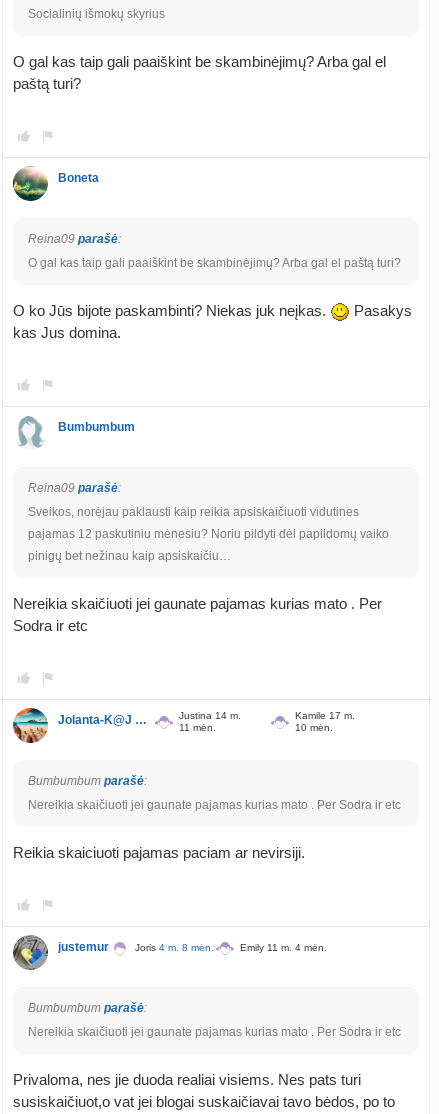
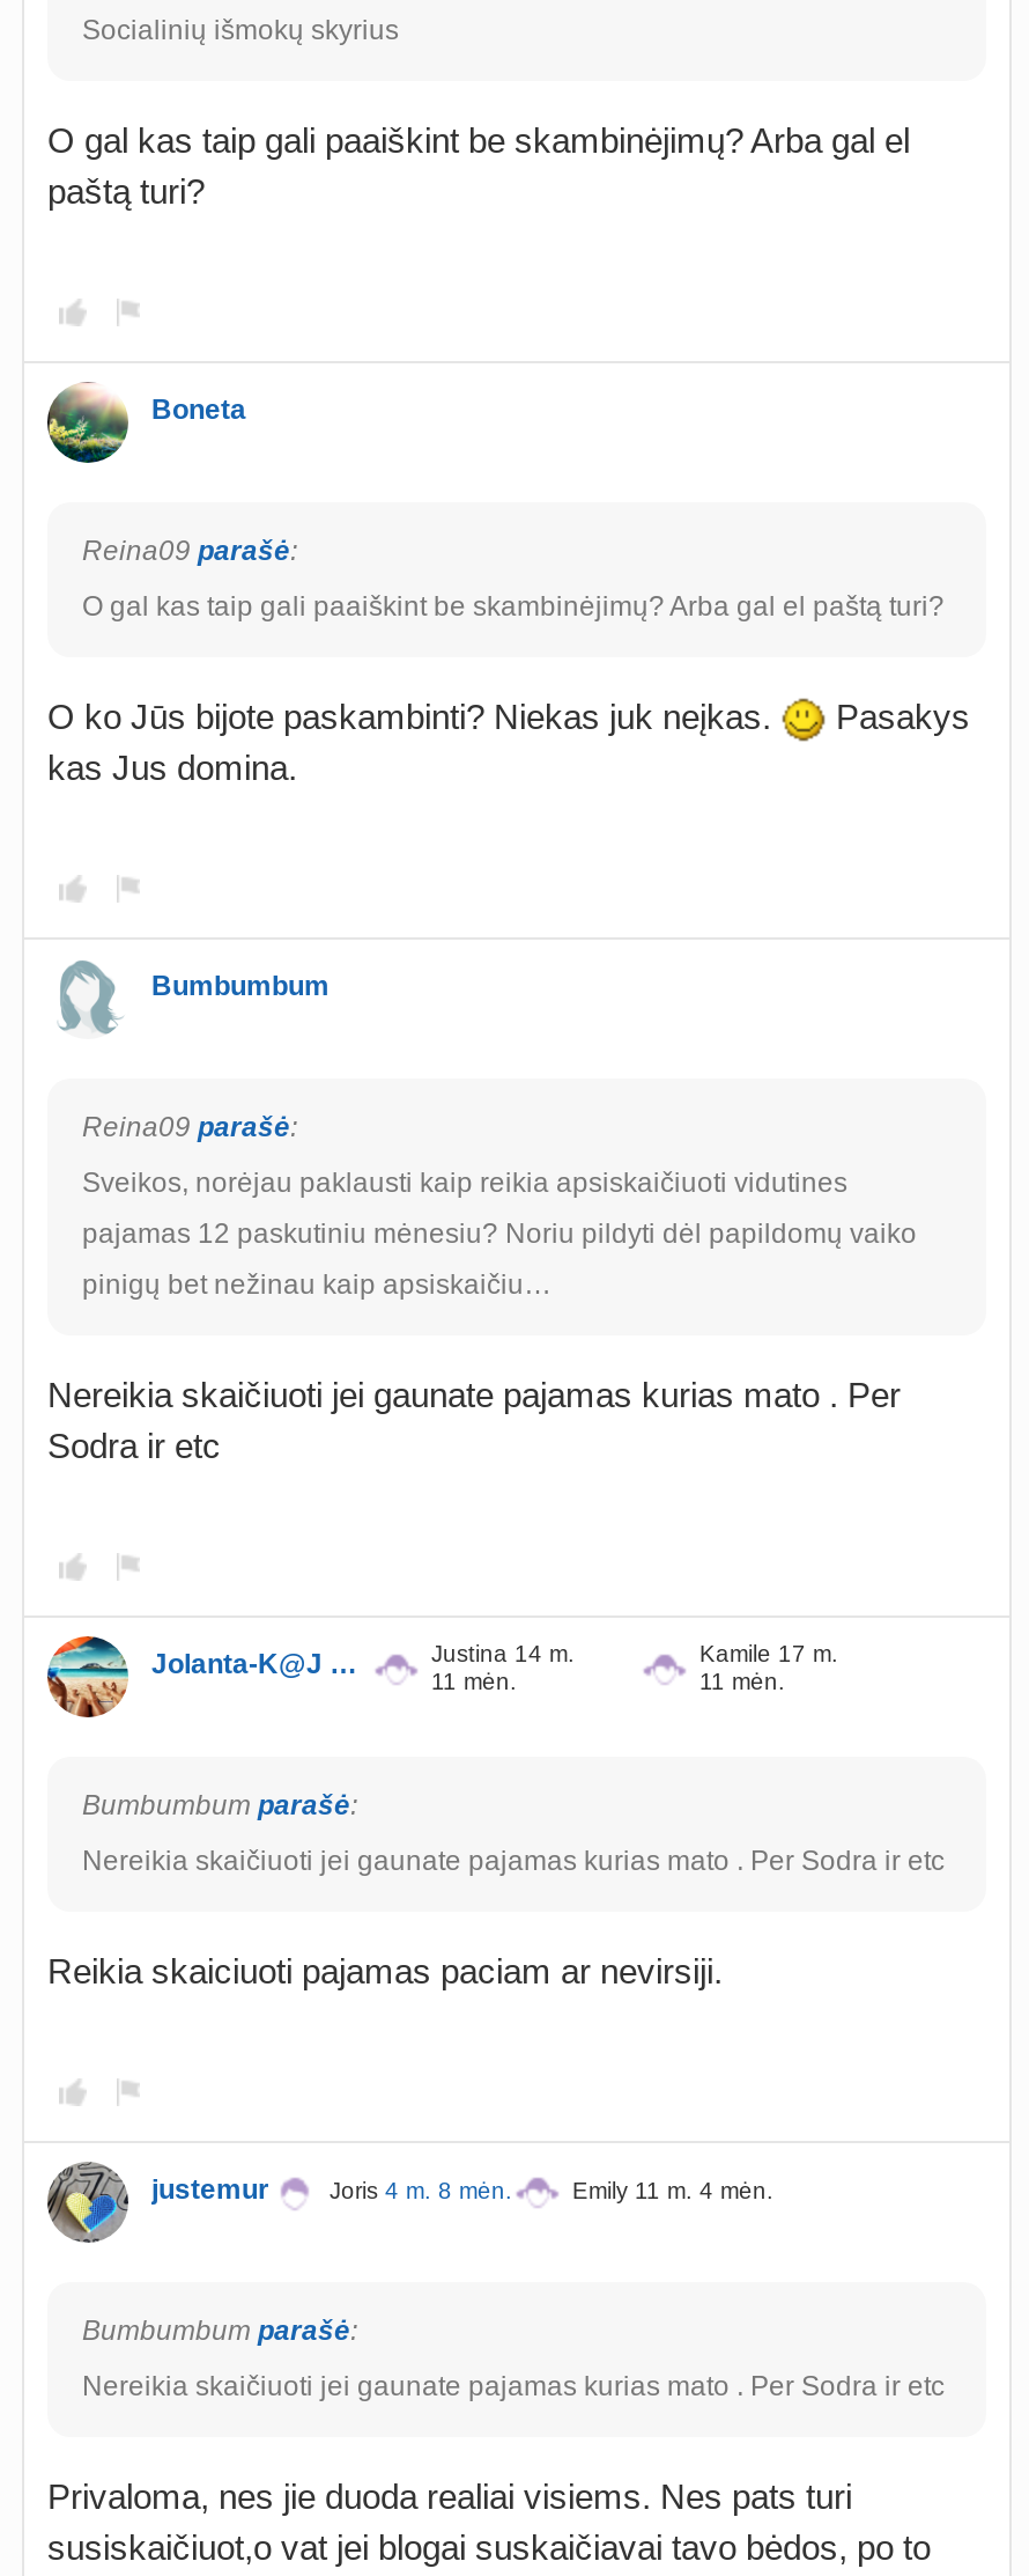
- 10 mėn.
+ 11 mėn.
